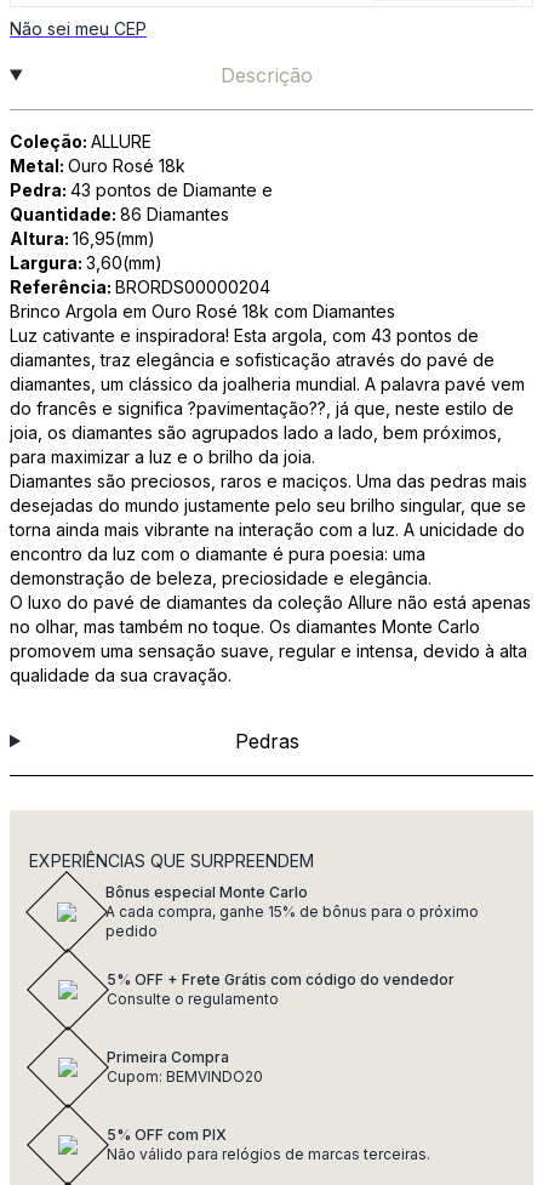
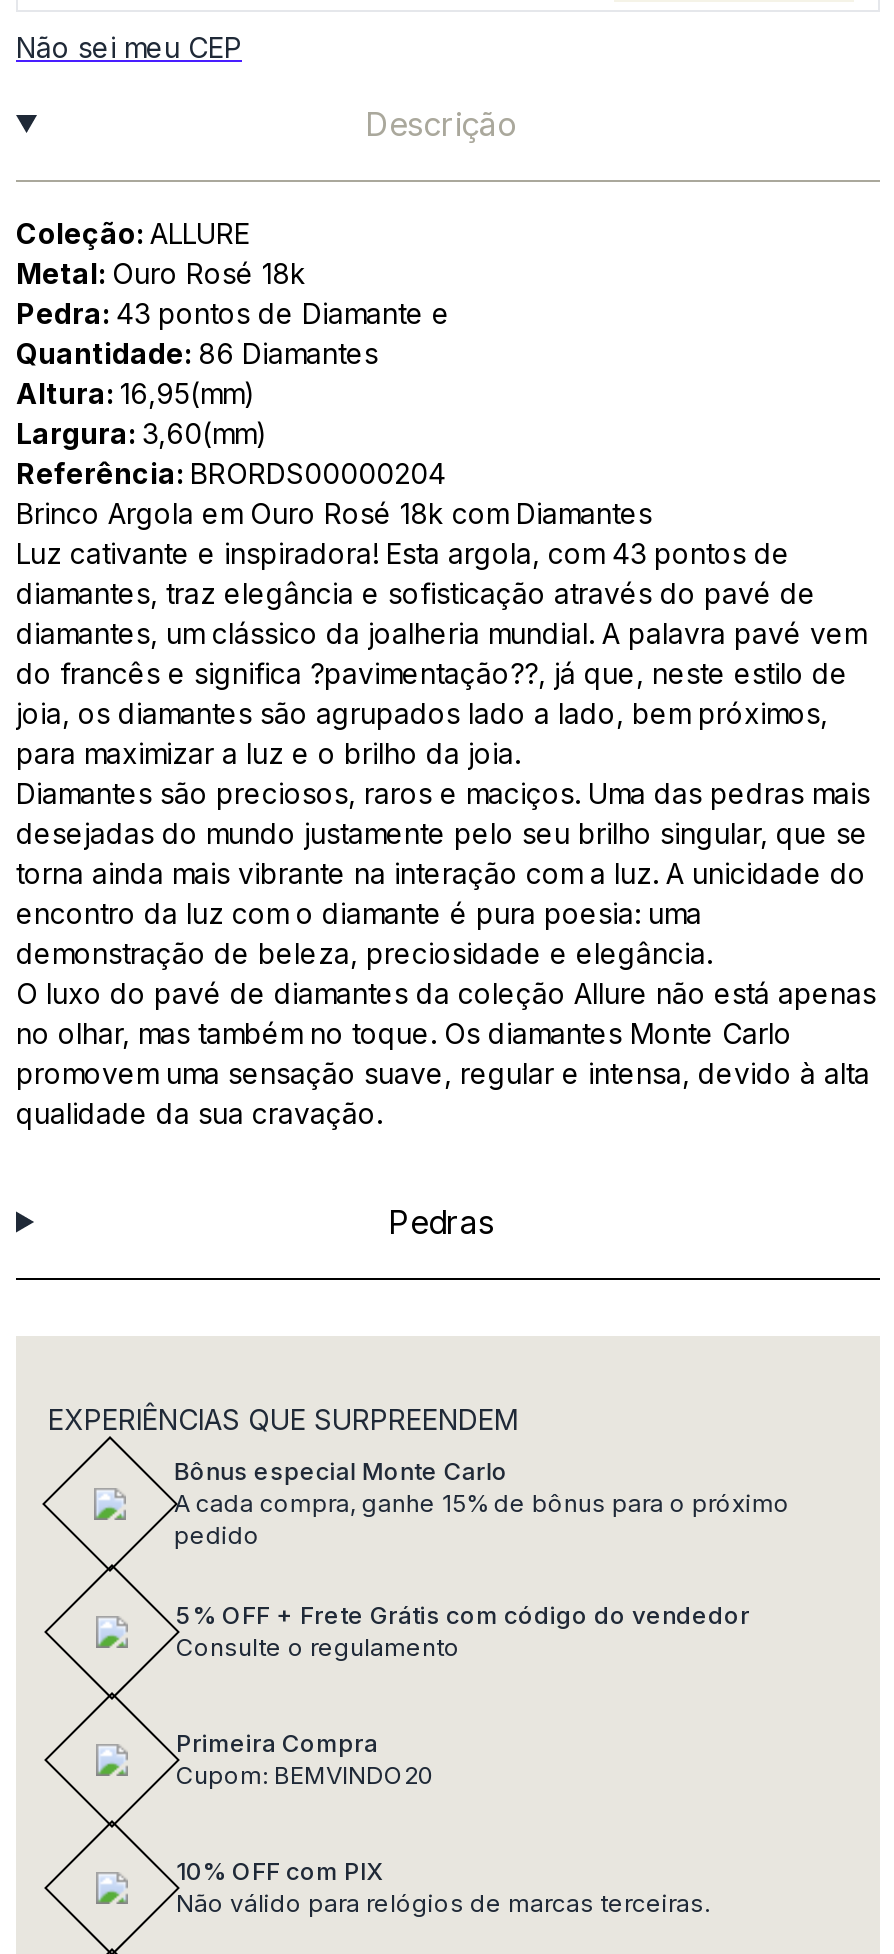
- 5% OFF com PIX
+ 10% OFF com PIX
